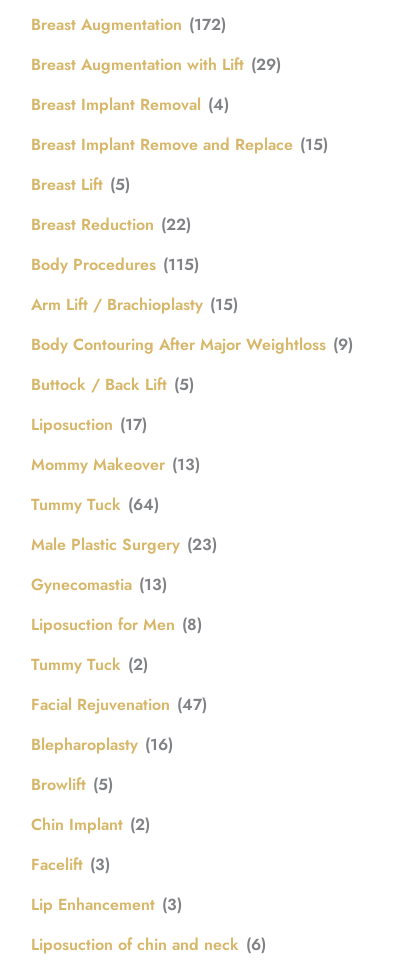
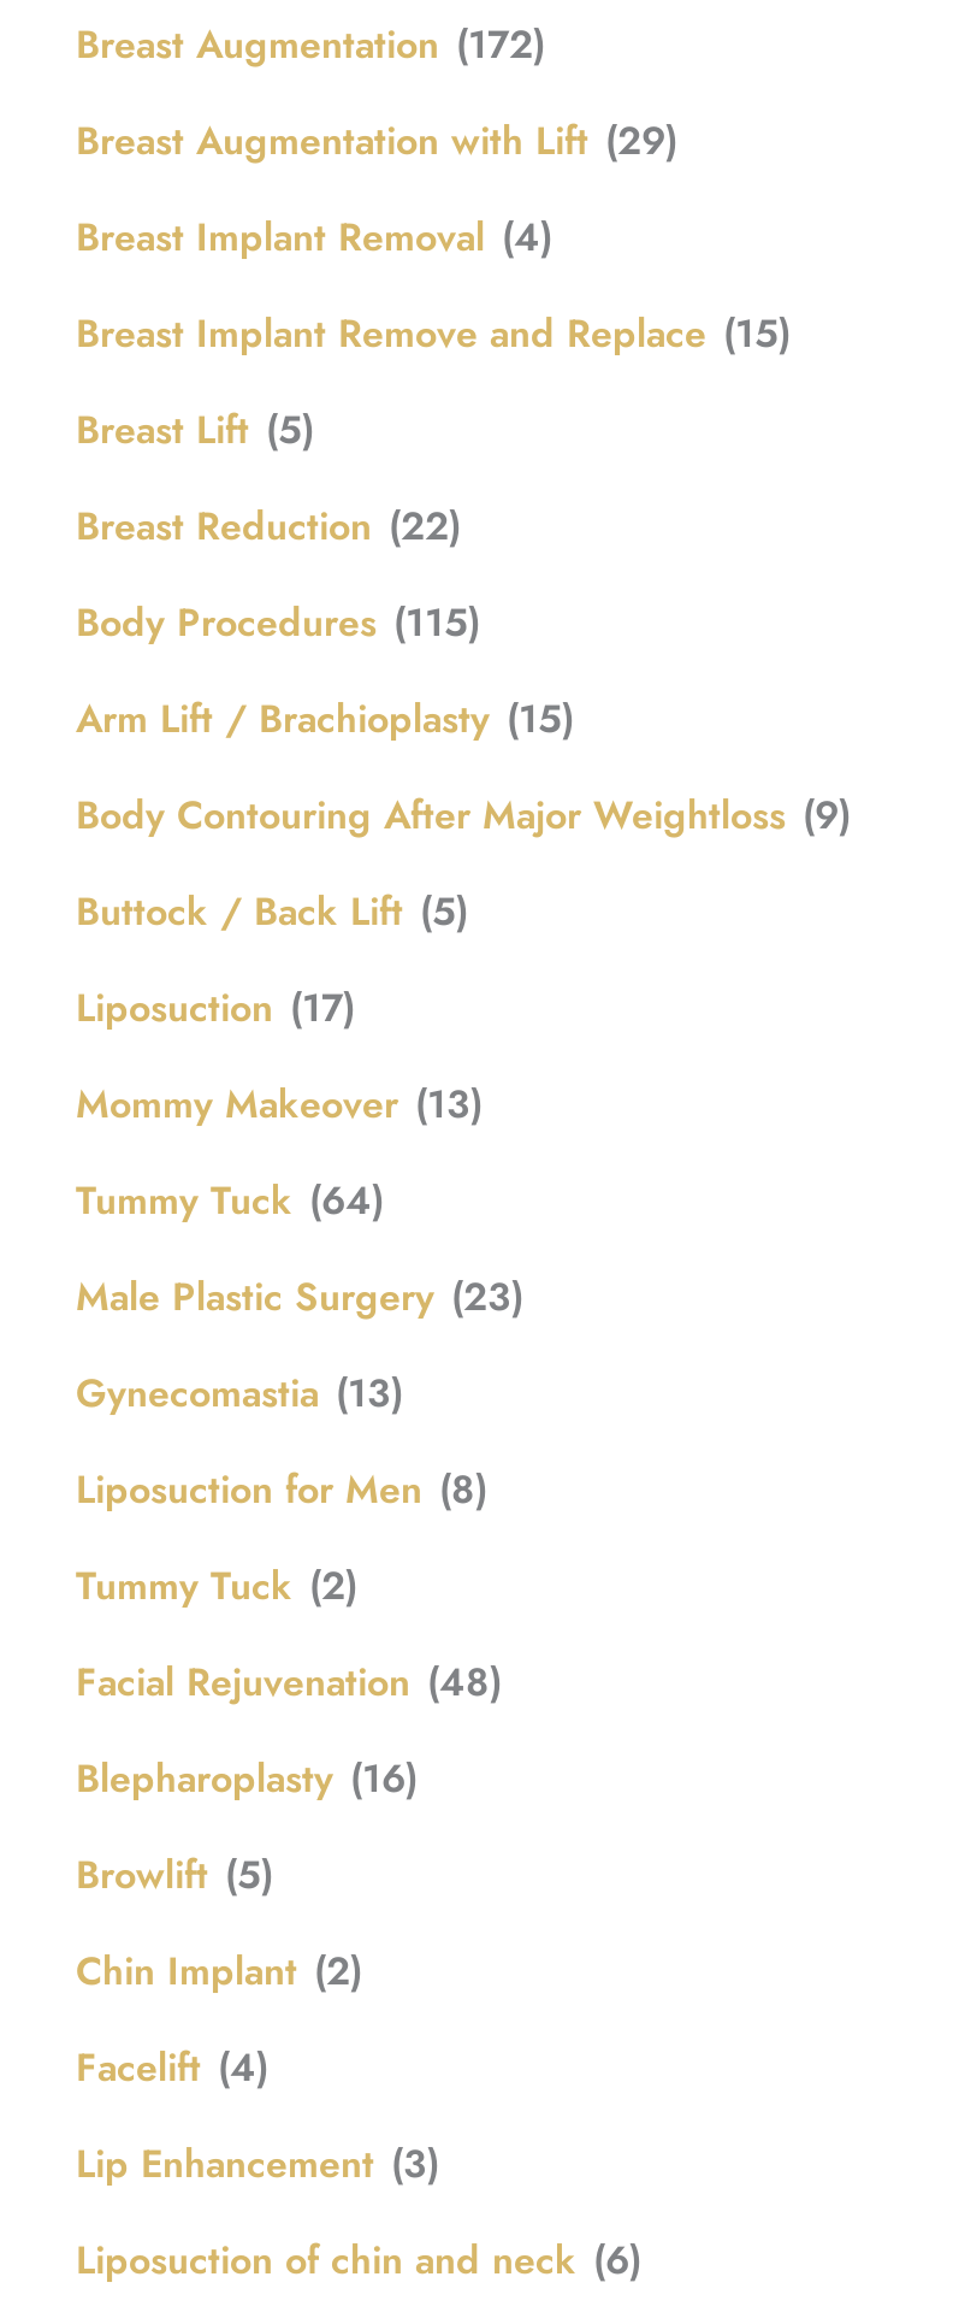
- Facial Rejuvenation (47)
+ Facial Rejuvenation (48)

- Facelift (3)
+ Facelift (4)
